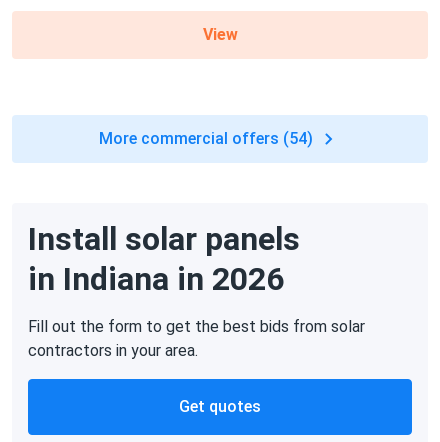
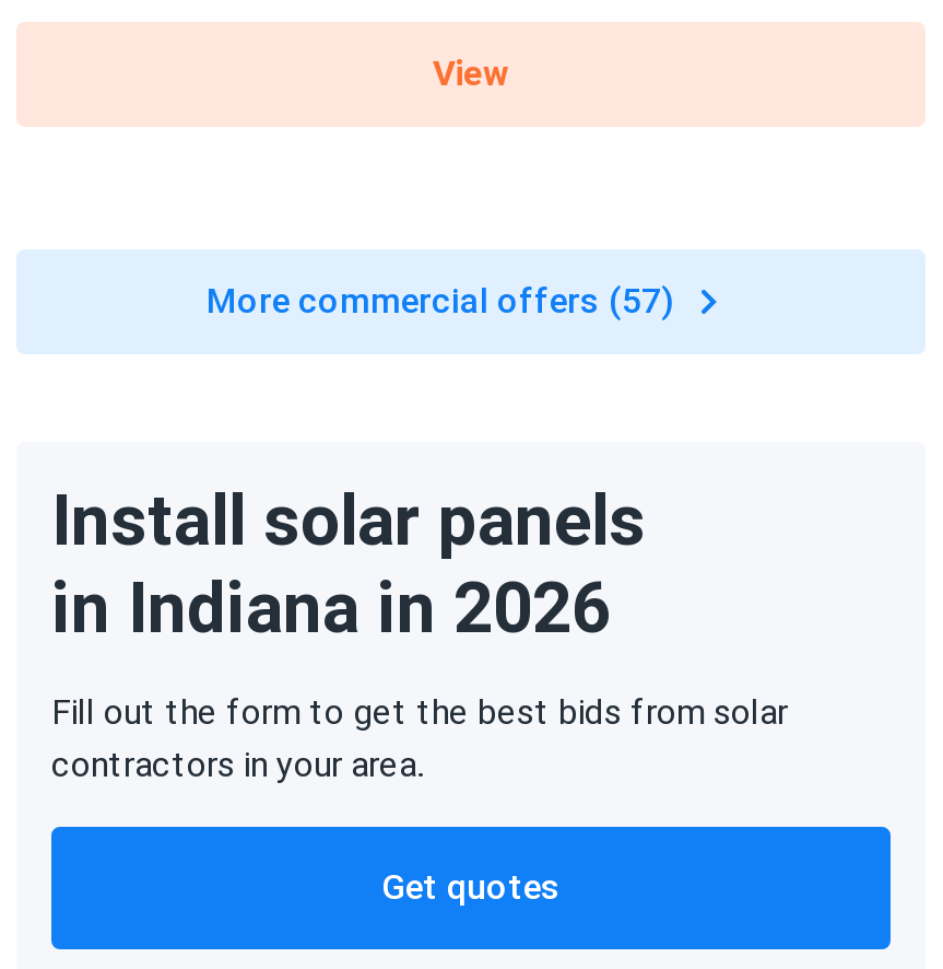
- More commercial offers (54)
+ More commercial offers (57)
